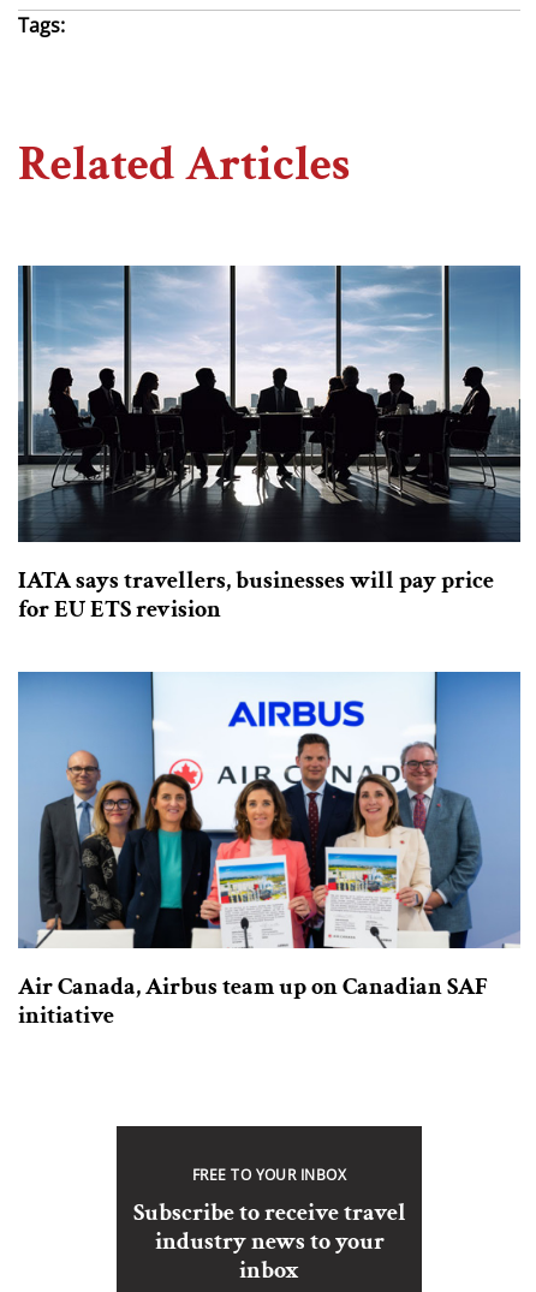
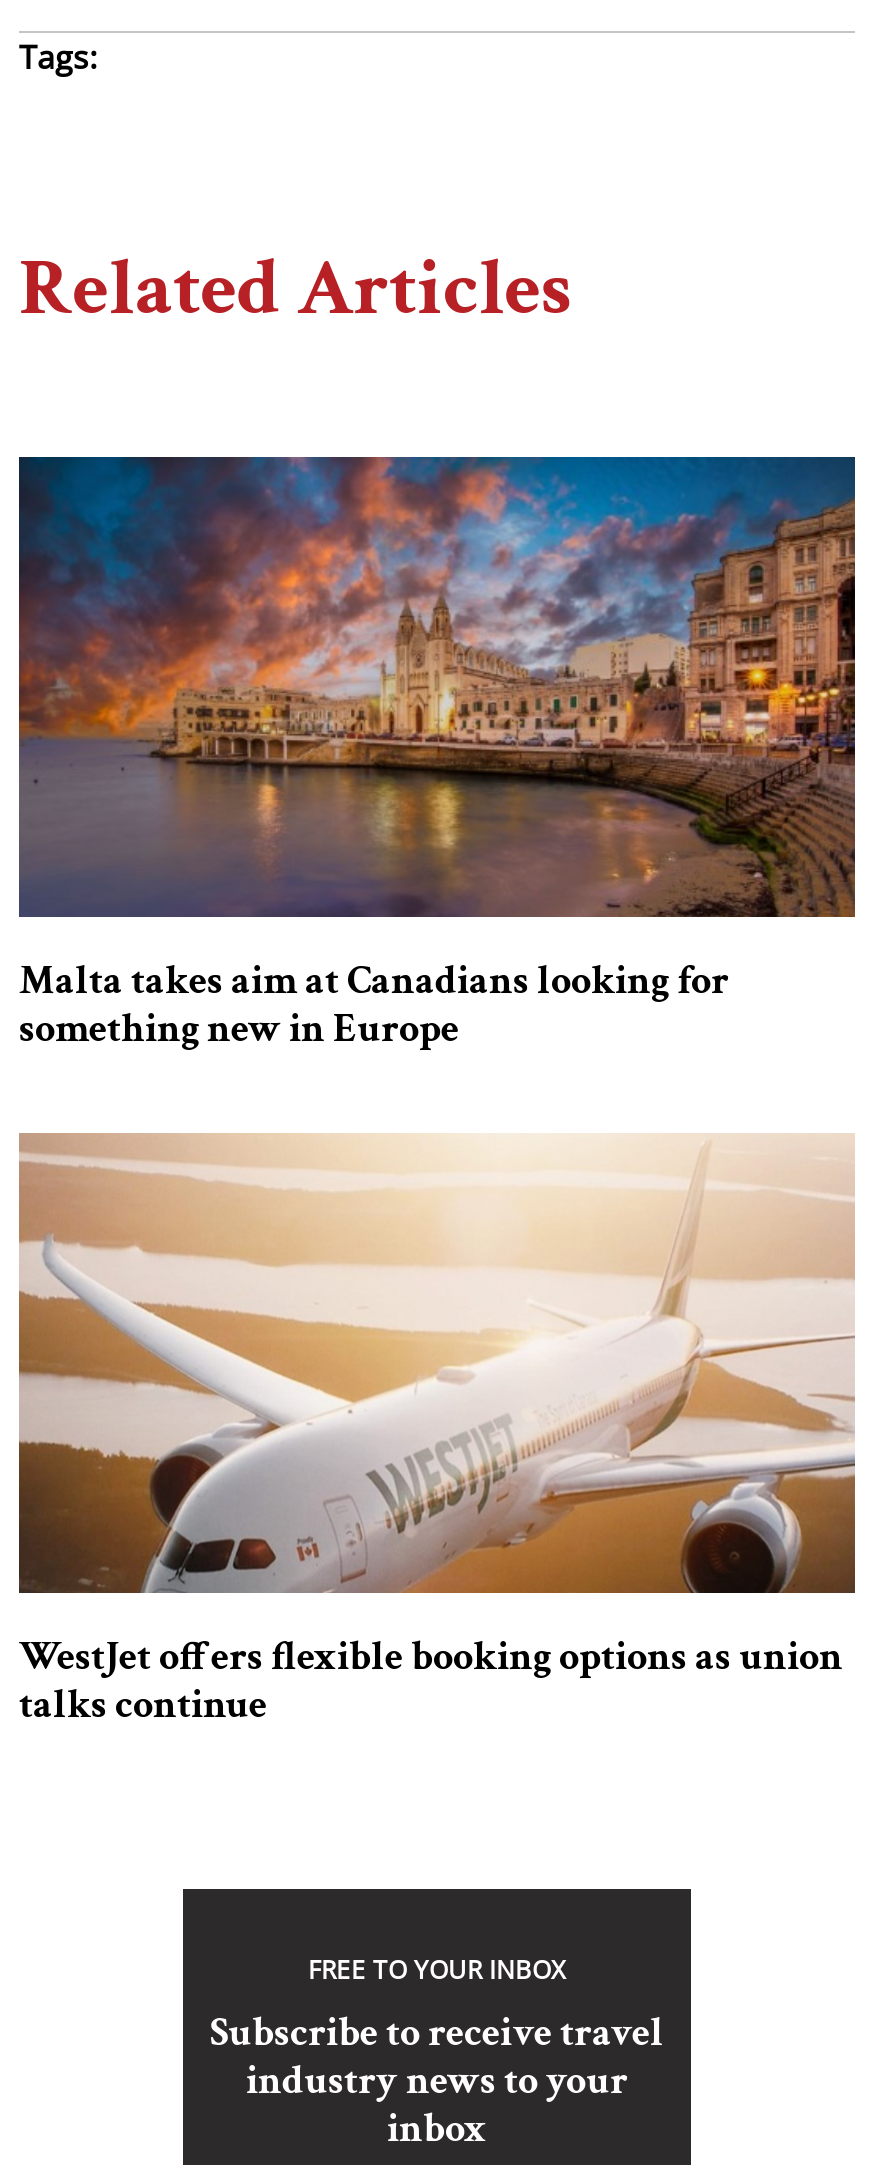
- [image]
- IATA says travellers, businesses will pay price
- for EU ETS revision
+ [image]
+ Malta takes aim at Canadians looking for
+ something new in Europe

- [image]
- Air Canada, Airbus team up on Canadian SAF
- initiative
+ [image]
+ WestJet offers flexible booking options as union
+ talks continue
